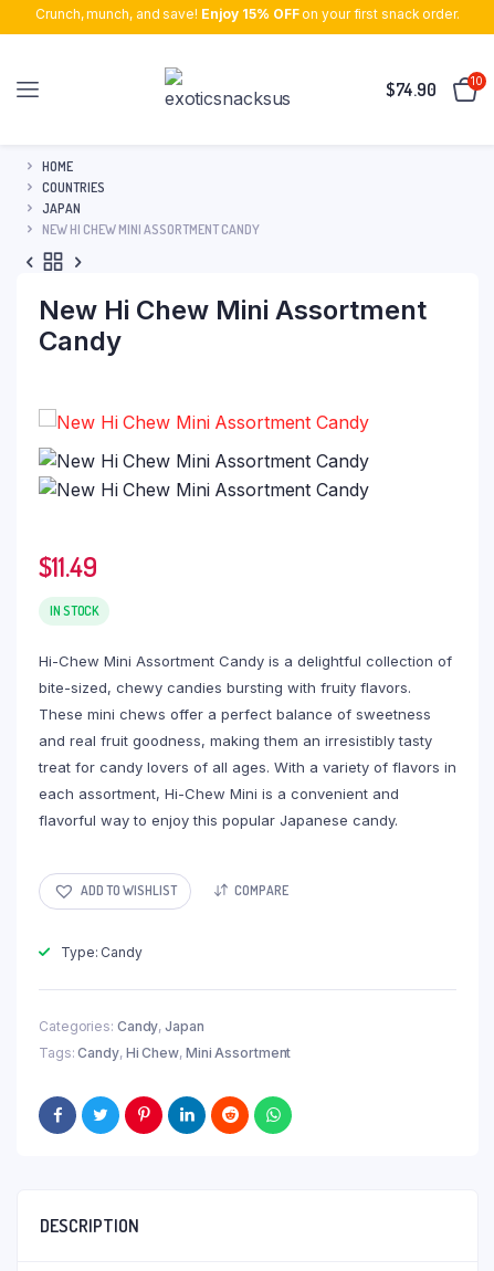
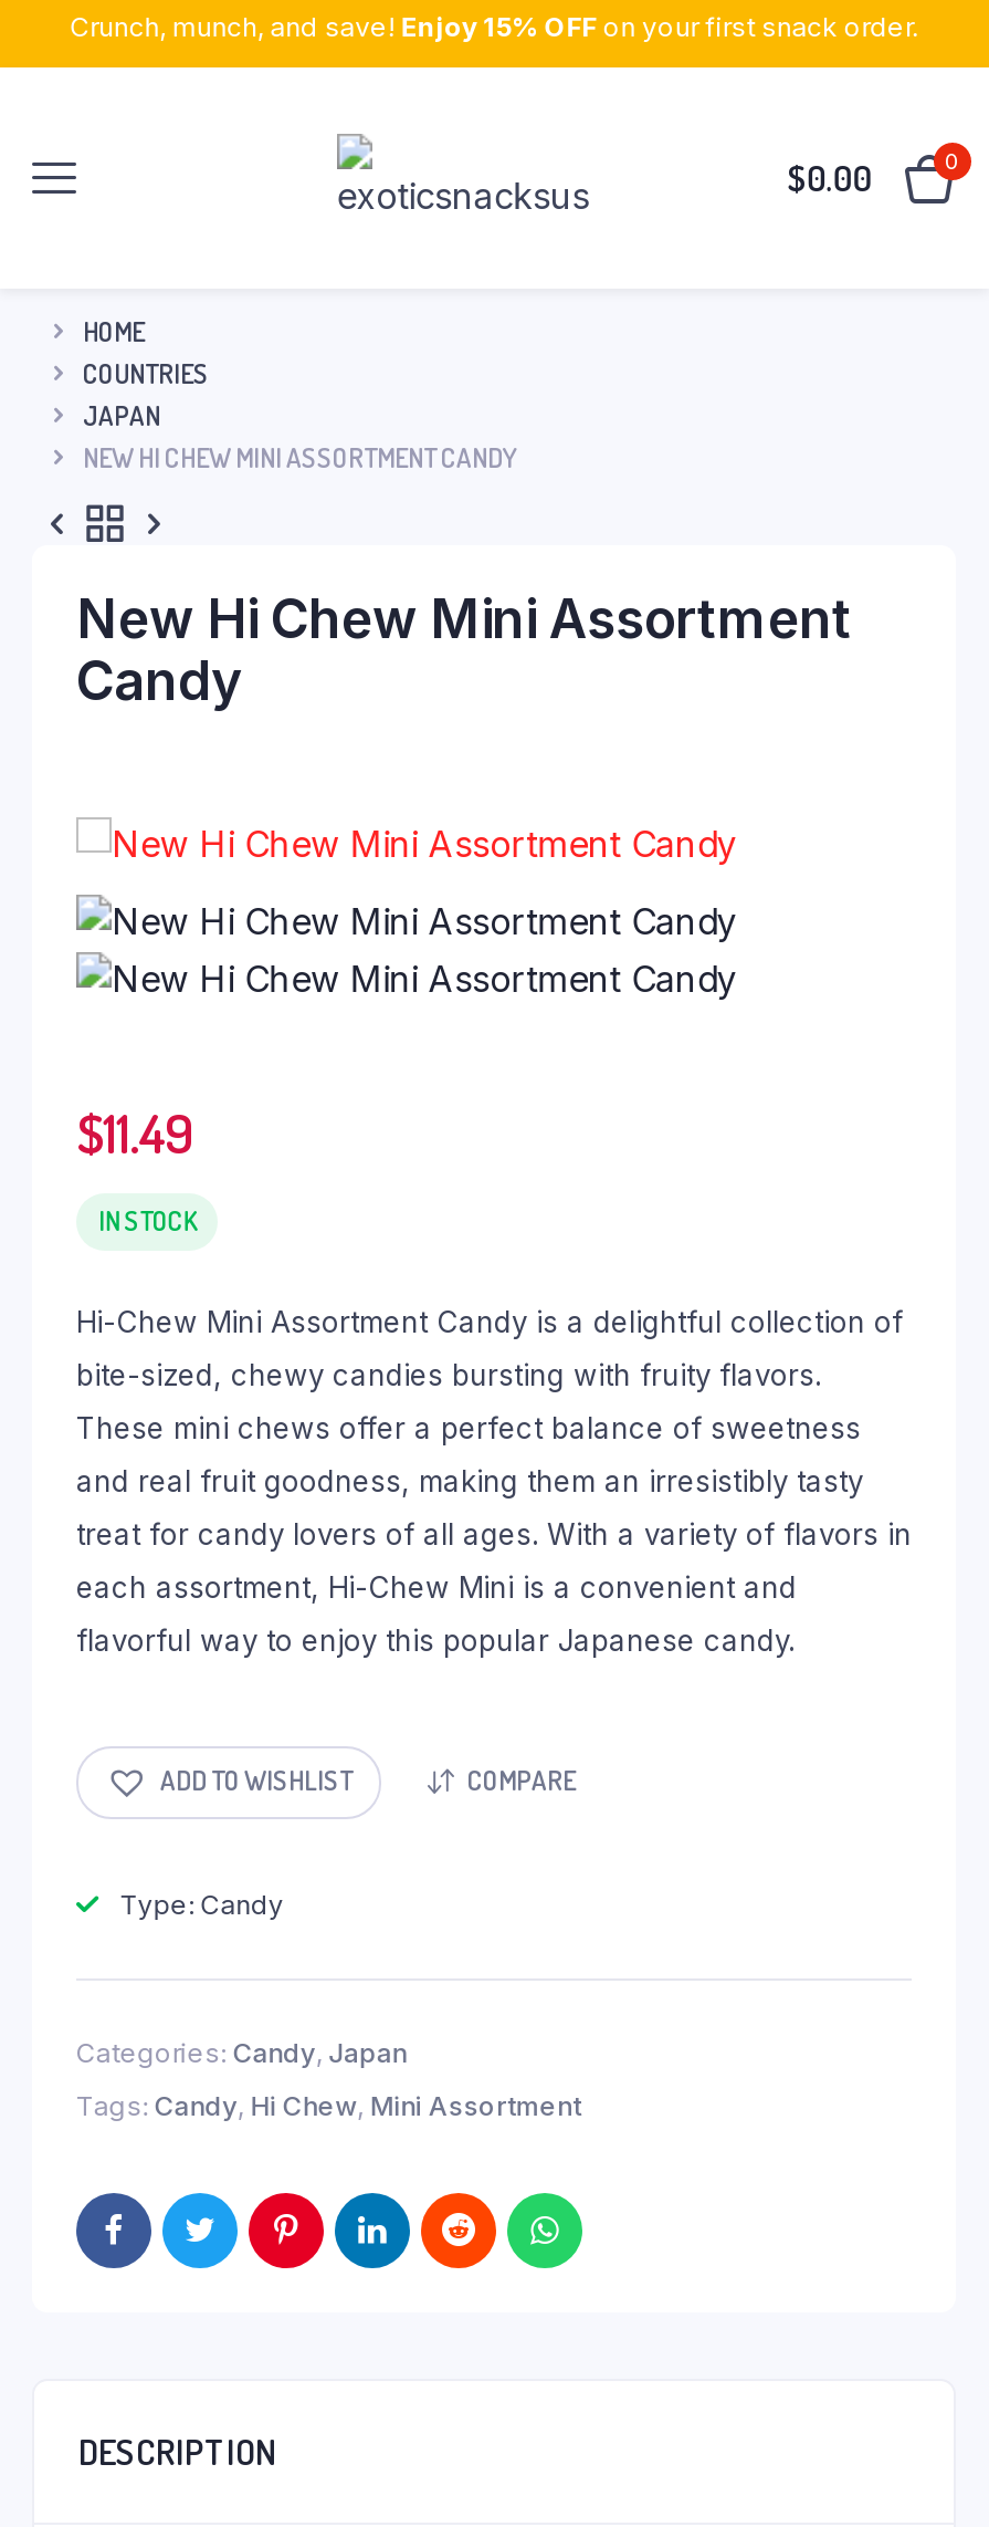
- $74.90
+ $0.00

- 10
+ 0
